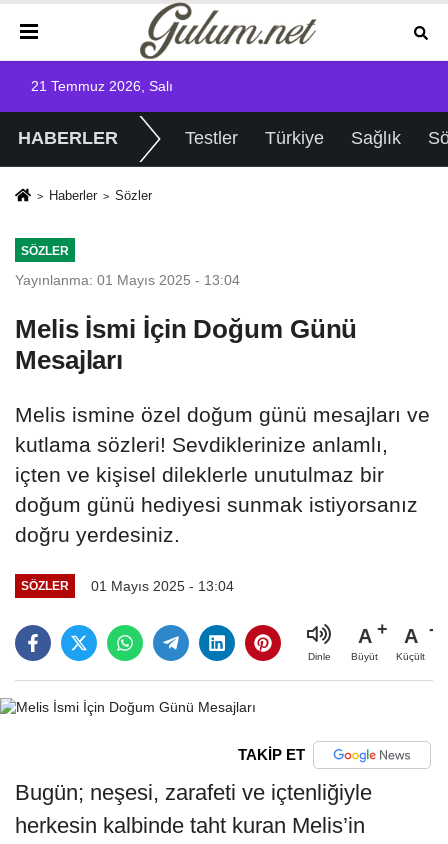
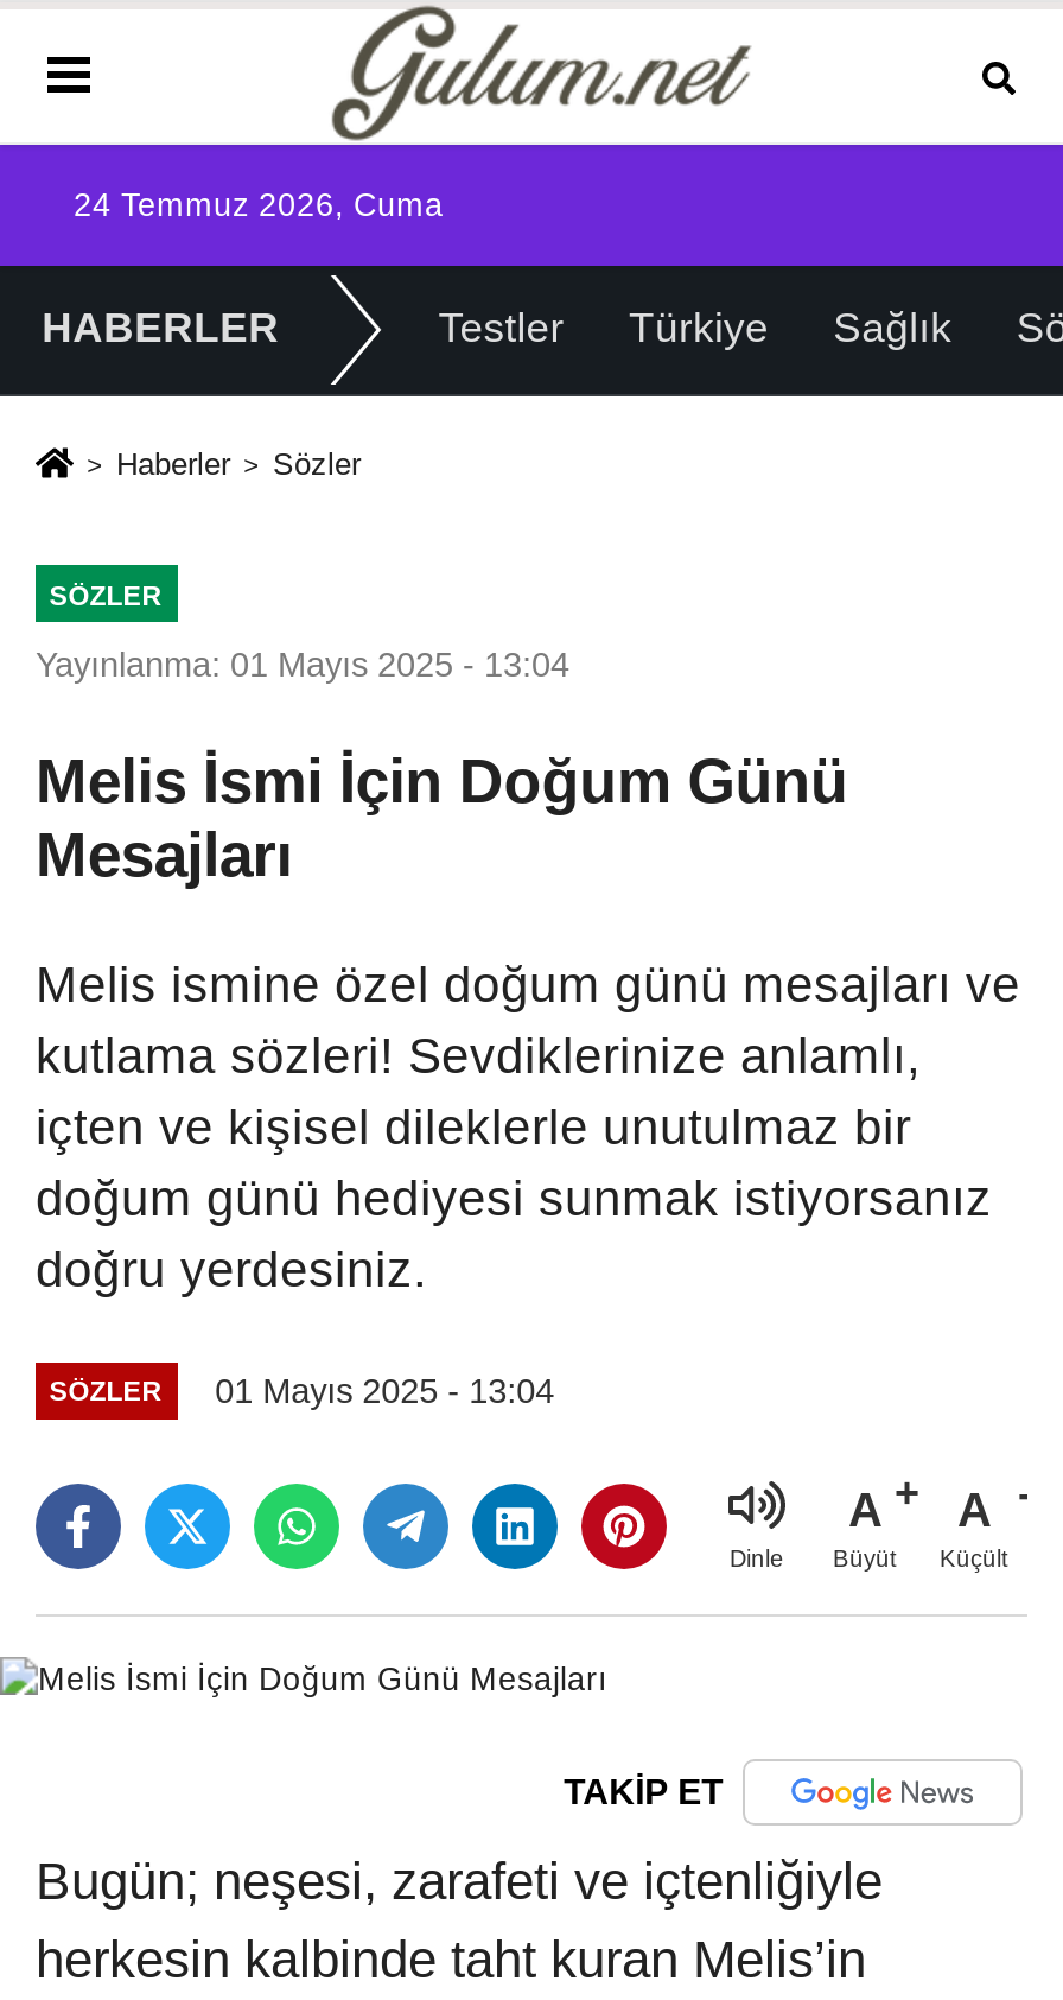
- 21 Temmuz 2026, Salı
+ 24 Temmuz 2026, Cuma
